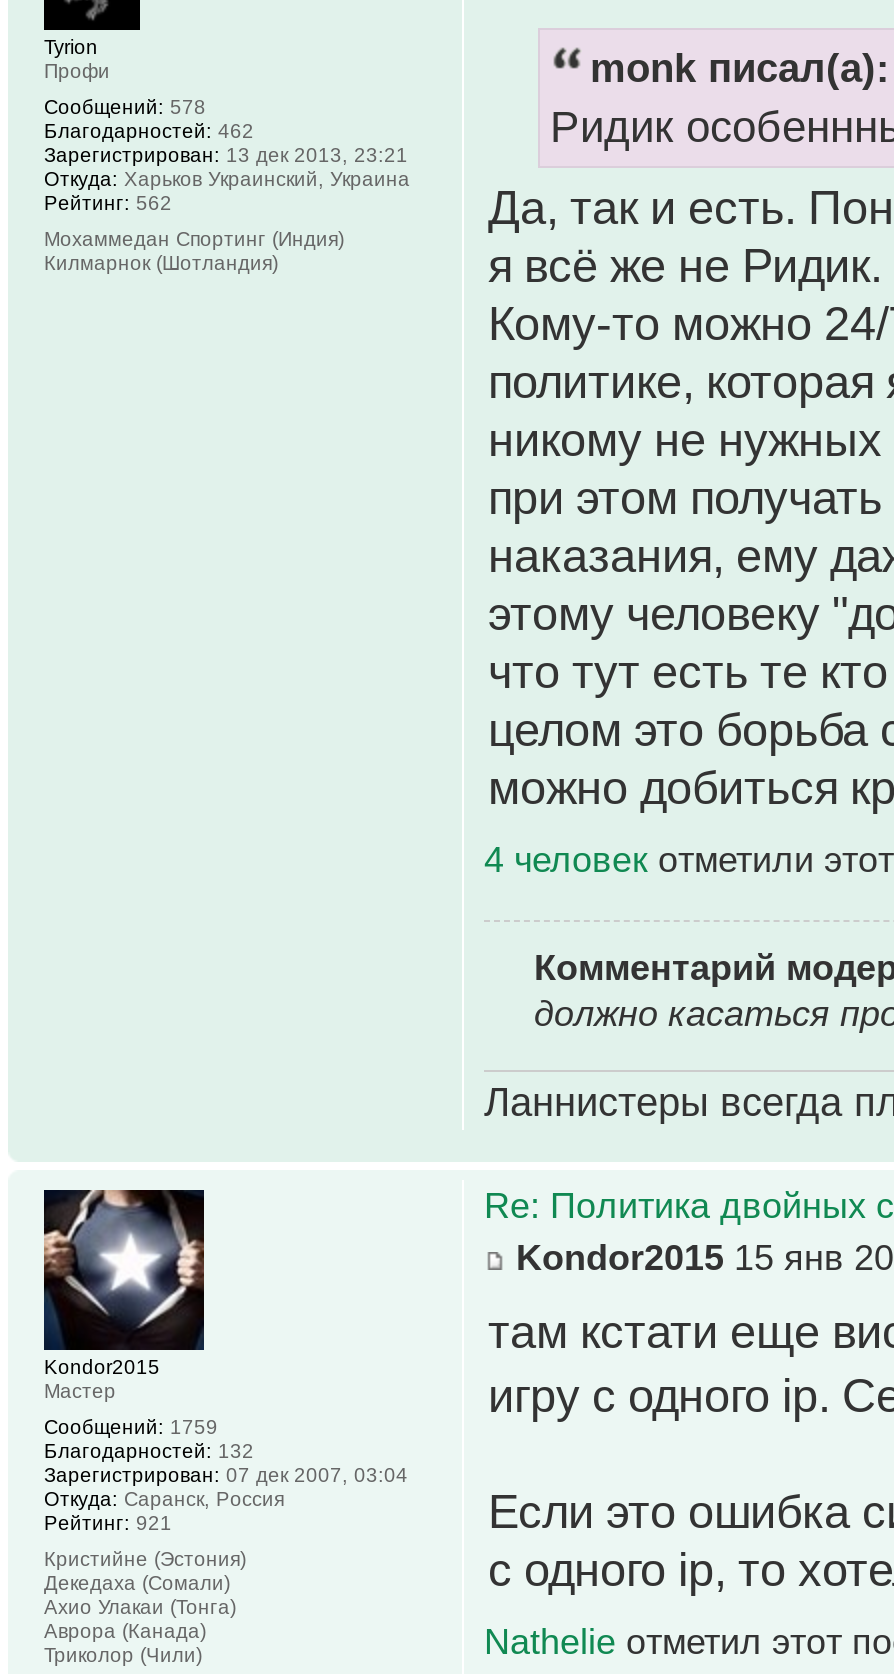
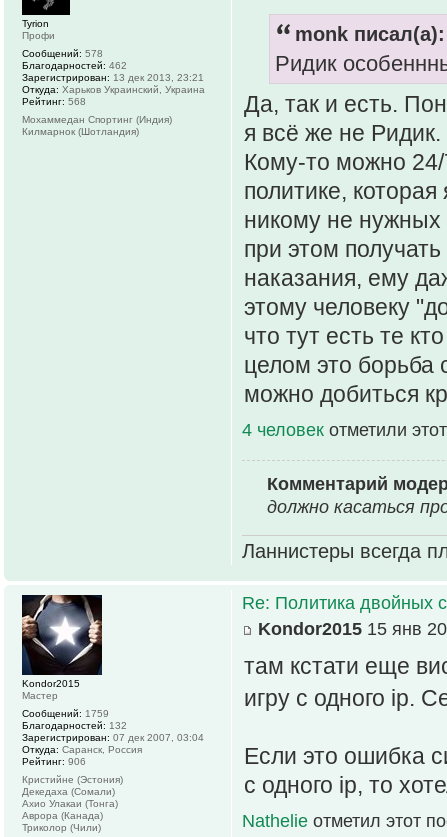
- Рейтинг: 562
+ Рейтинг: 568

- Рейтинг: 921
+ Рейтинг: 906
